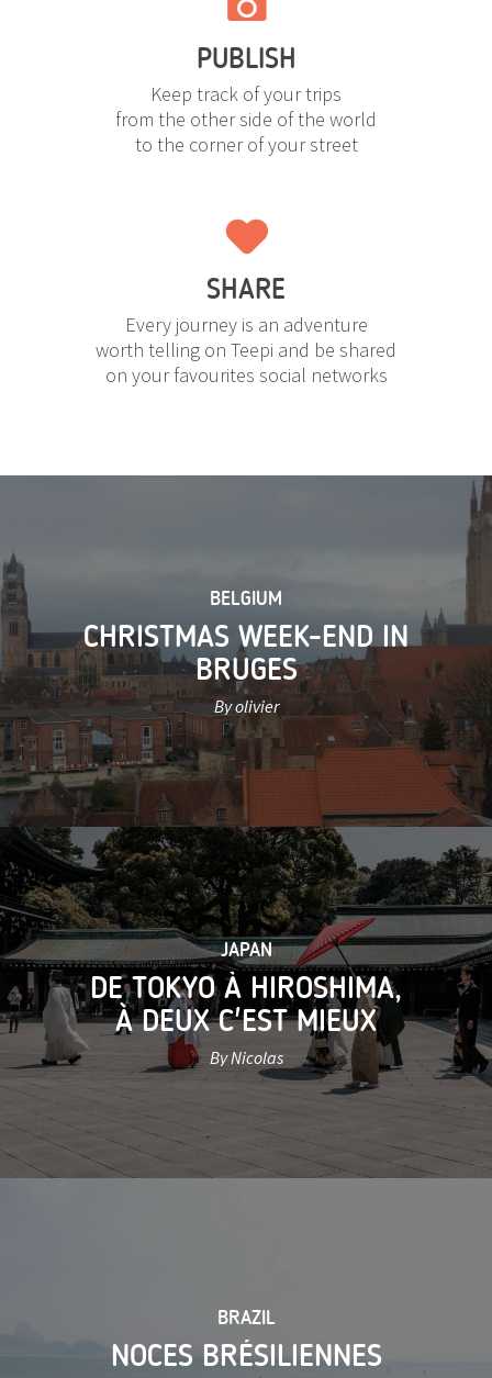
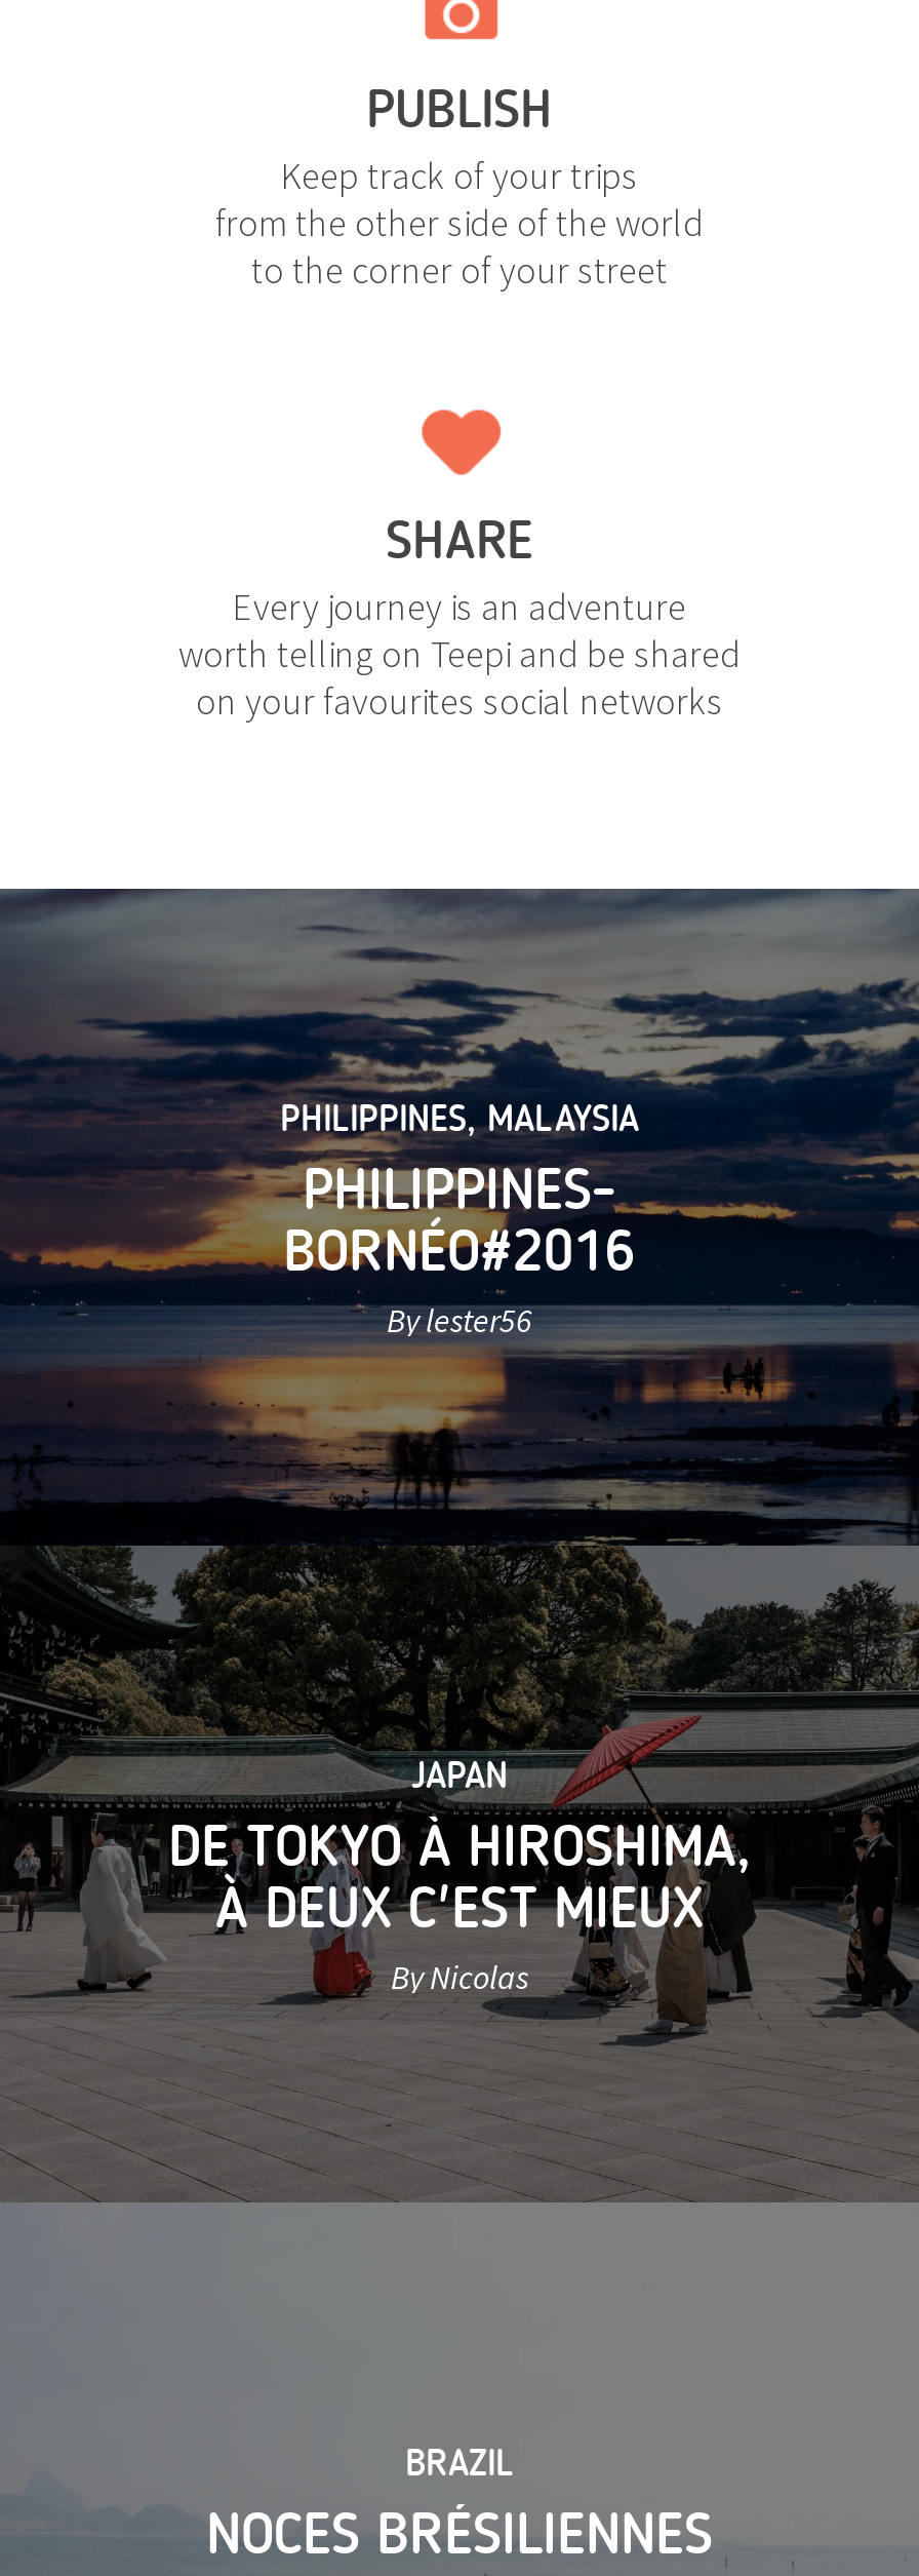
- [image]
- BELGIUM
- CHRISTMAS WEEK-END IN
- BRUGES
- By olivier
+ [image]
+ PHILIPPINES, MALAYSIA
+ PHILIPPINES-
+ BORNÉO#2016
+ By lester56
